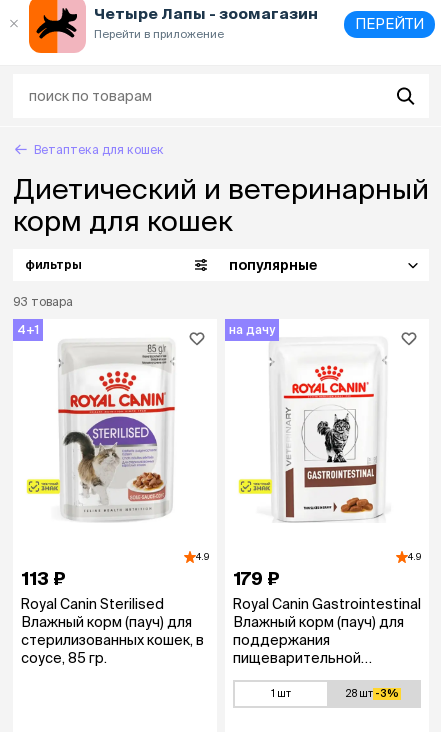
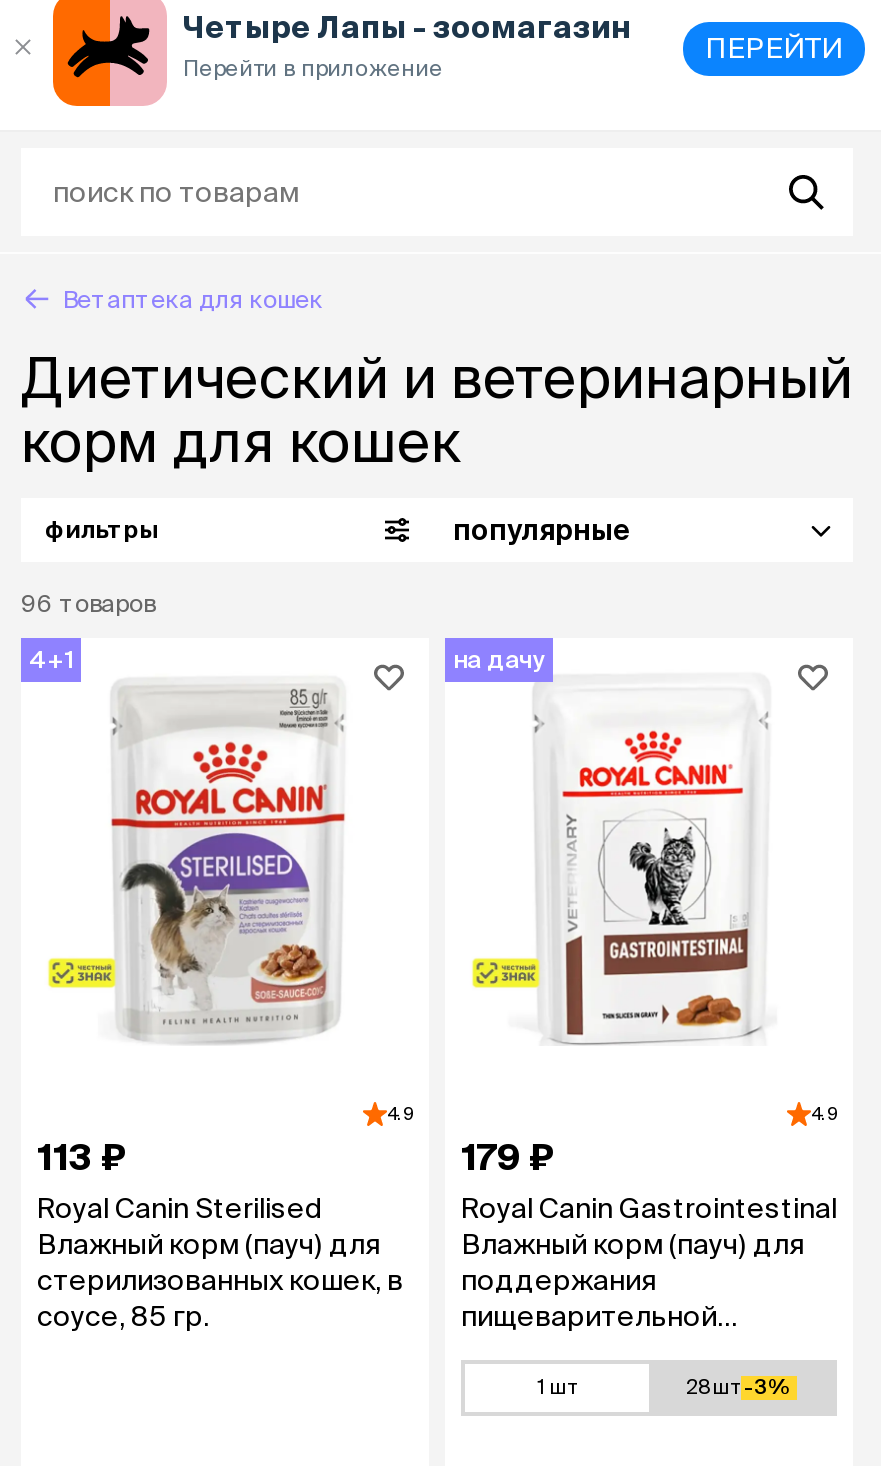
- 93 товара
+ 96 товаров
